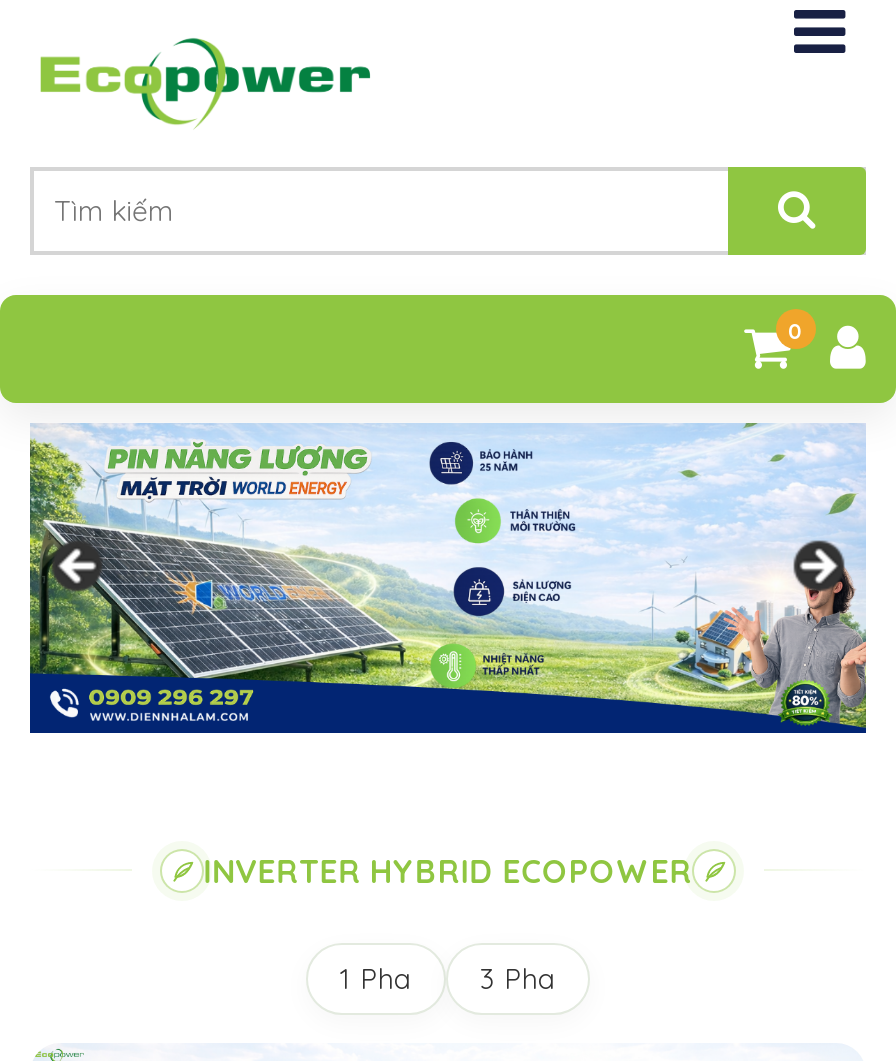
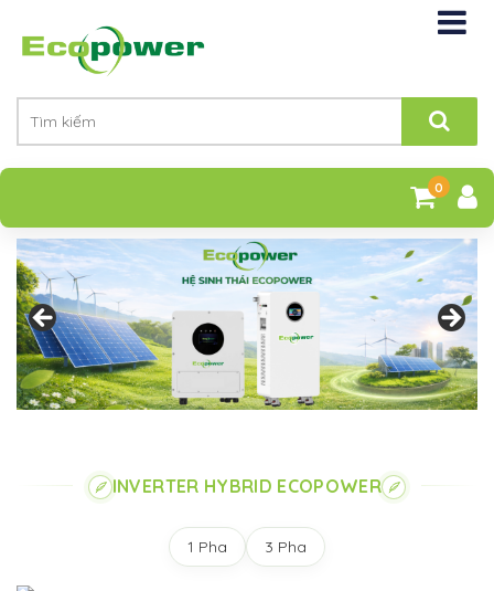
- [image]
+ [image]
